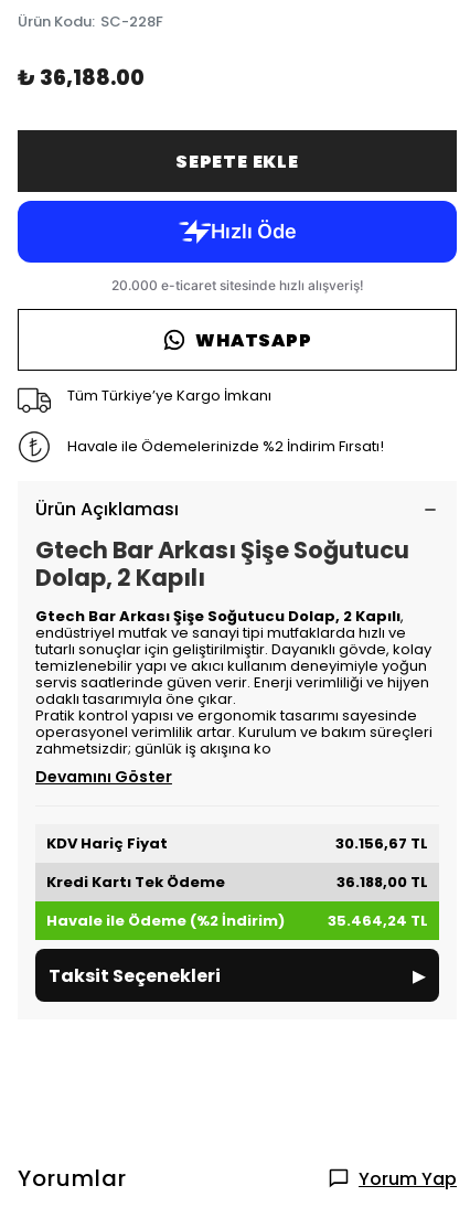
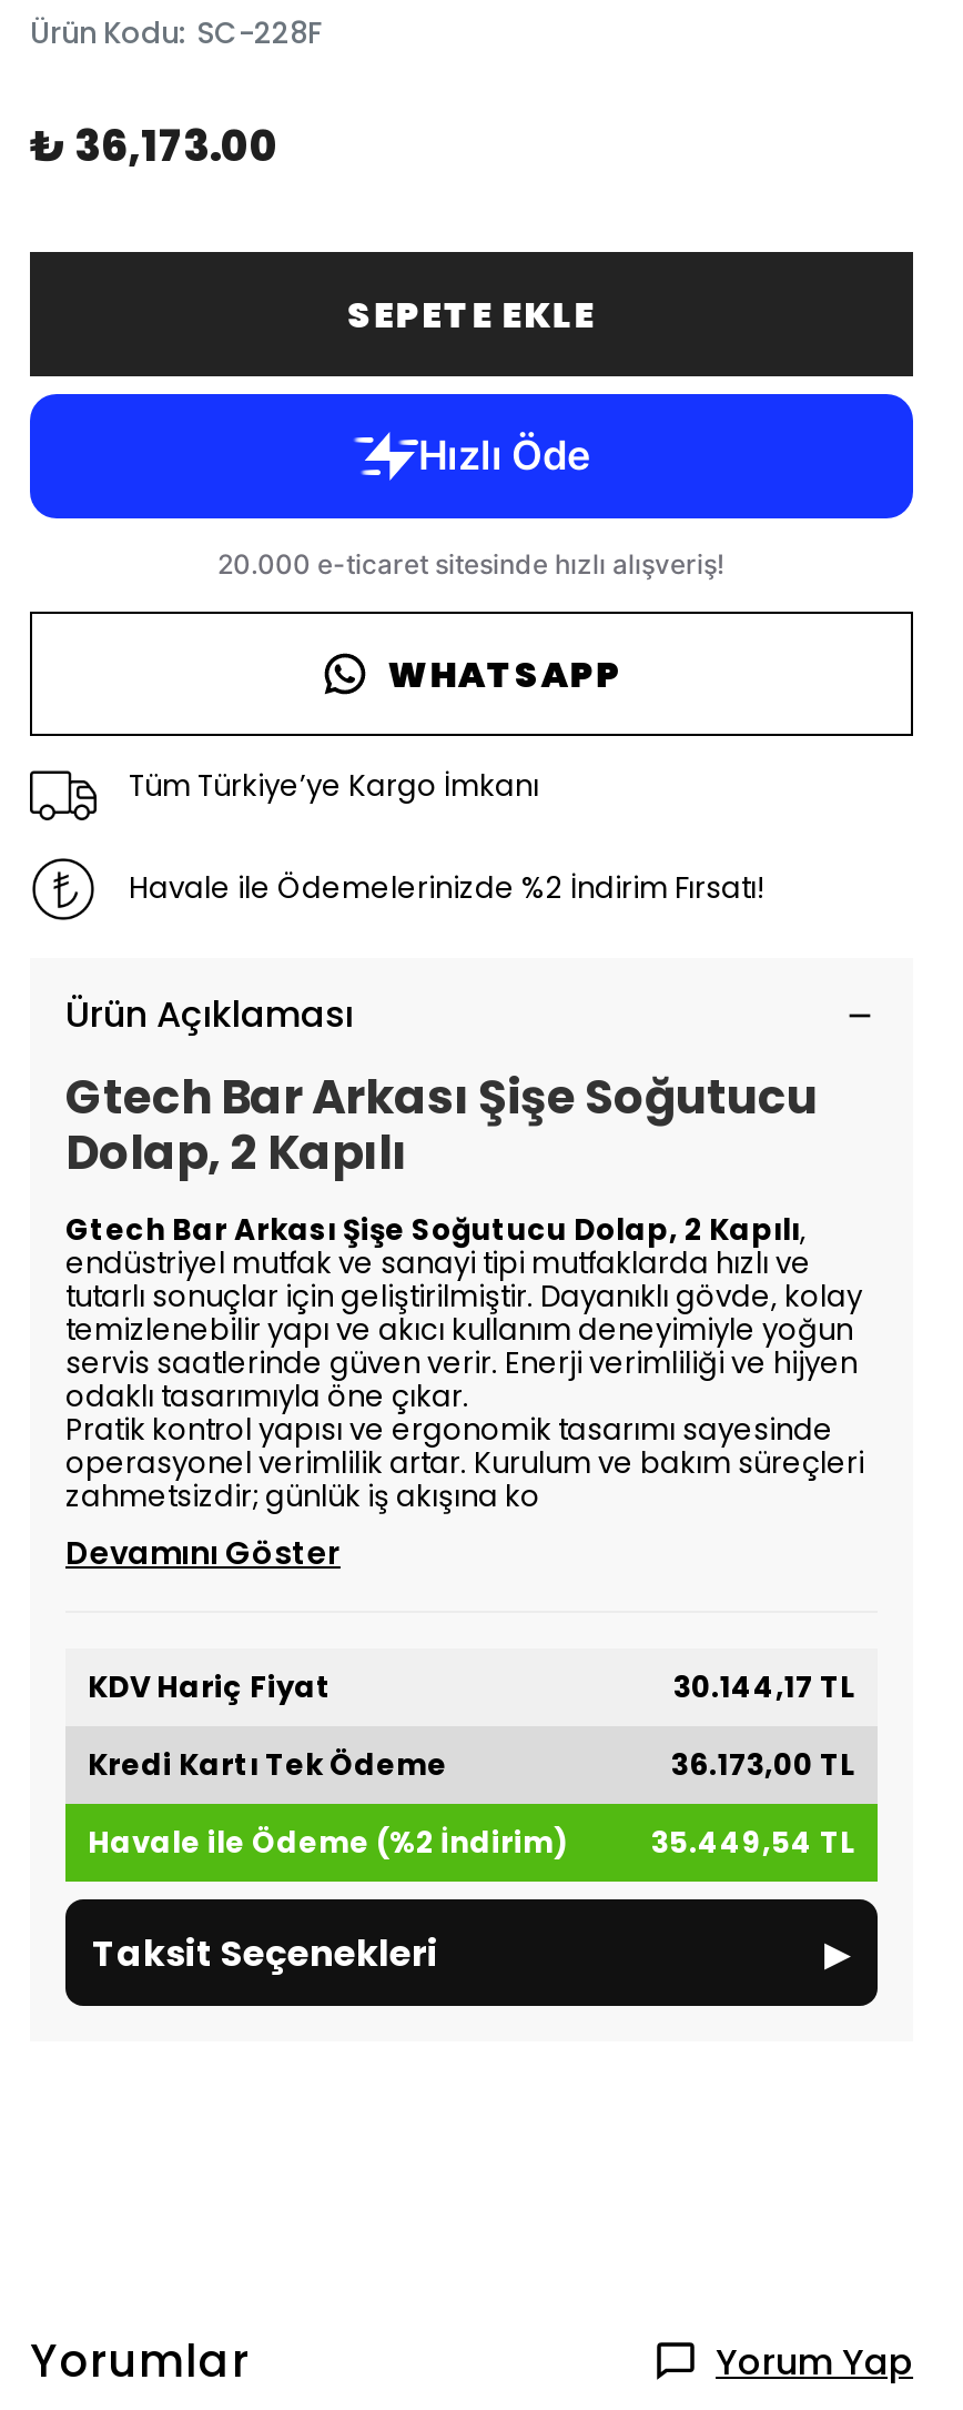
- ₺ 36,188.00
+ ₺ 36,173.00

- 30.156,67 TL
+ 30.144,17 TL

- 36.188,00 TL
+ 36.173,00 TL

- 35.464,24 TL
+ 35.449,54 TL
